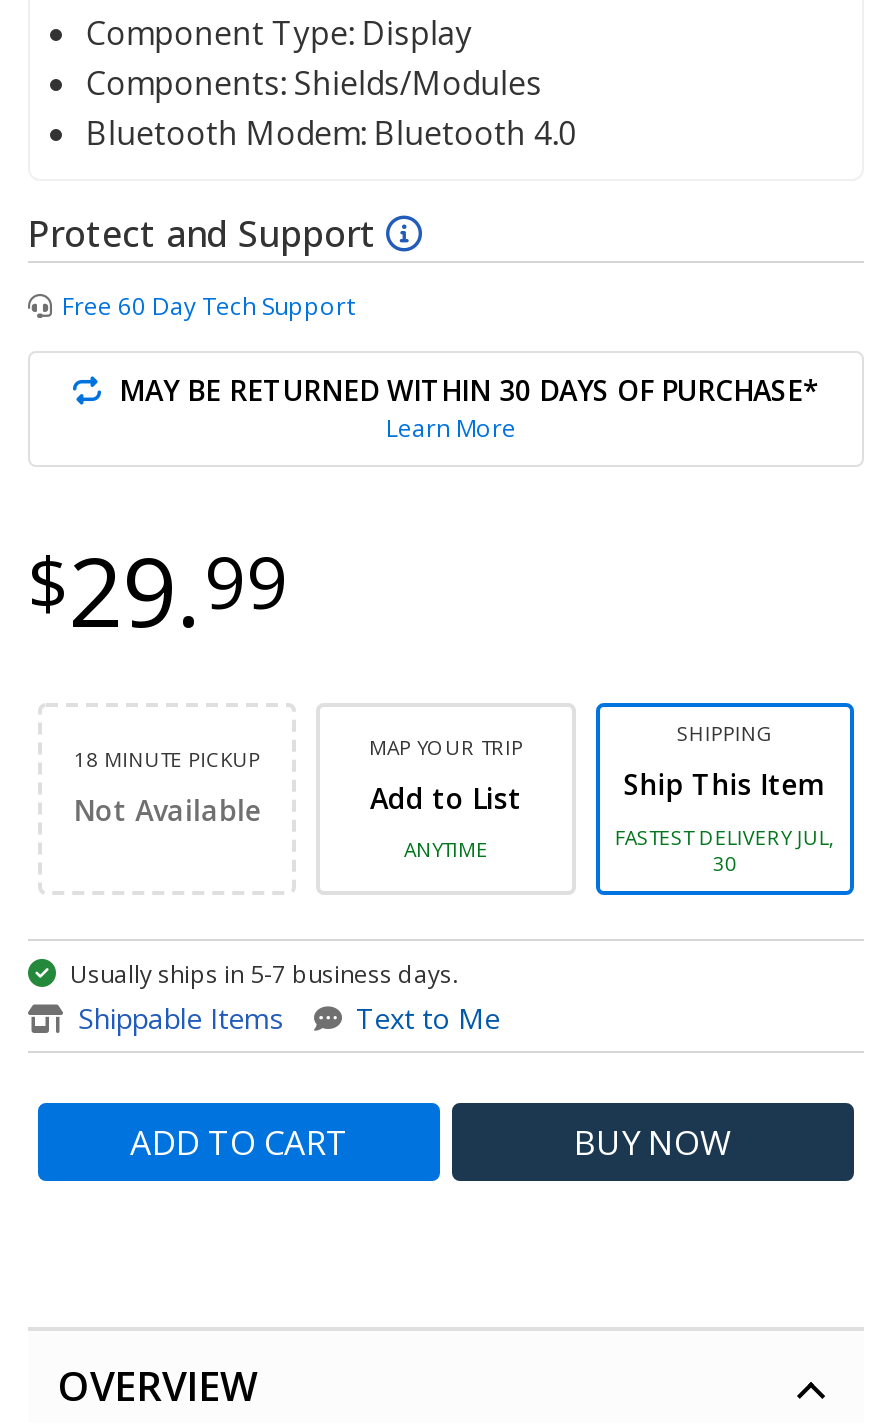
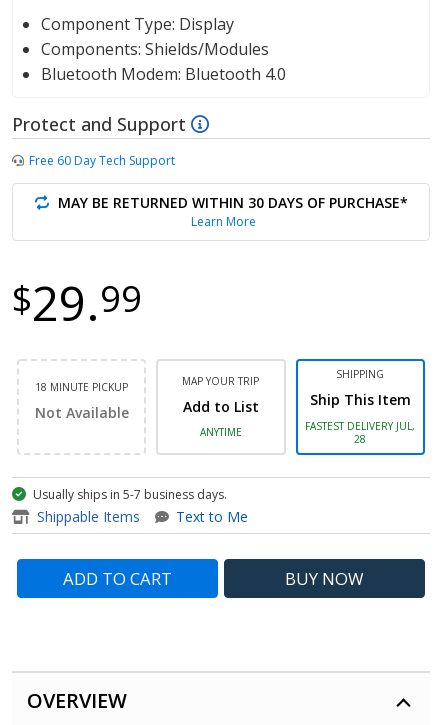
- 30
+ 28
